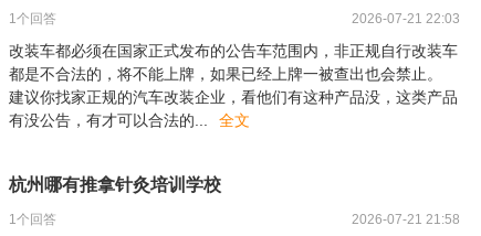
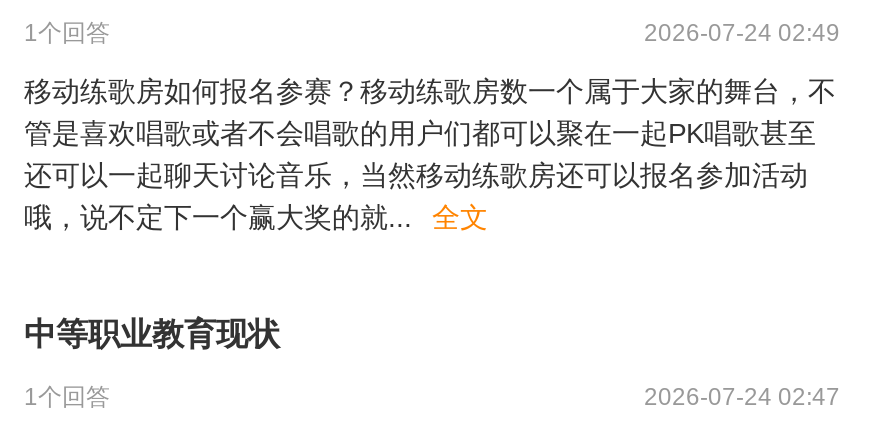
- 2026-07-21 22:03
+ 2026-07-24 02:49

- 改装车都必须在国家正式发布的公告车范围内，非正规自行改装车
- 都是不合法的，将不能上牌，如果已经上牌一被查出也会禁止。
- 建议你找家正规的汽车改装企业，看他们有这种产品没，这类产品
- 有没公告，有才可以合法的...
+ 移动练歌房如何报名参赛？移动练歌房数一个属于大家的舞台，不
+ 管是喜欢唱歌或者不会唱歌的用户们都可以聚在一起PK唱歌甚至
+ 还可以一起聊天讨论音乐，当然移动练歌房还可以报名参加活动
+ 哦，说不定下一个赢大奖的就...

- 杭州哪有推拿针灸培训学校
+ 中等职业教育现状

- 2026-07-21 21:58
+ 2026-07-24 02:47
